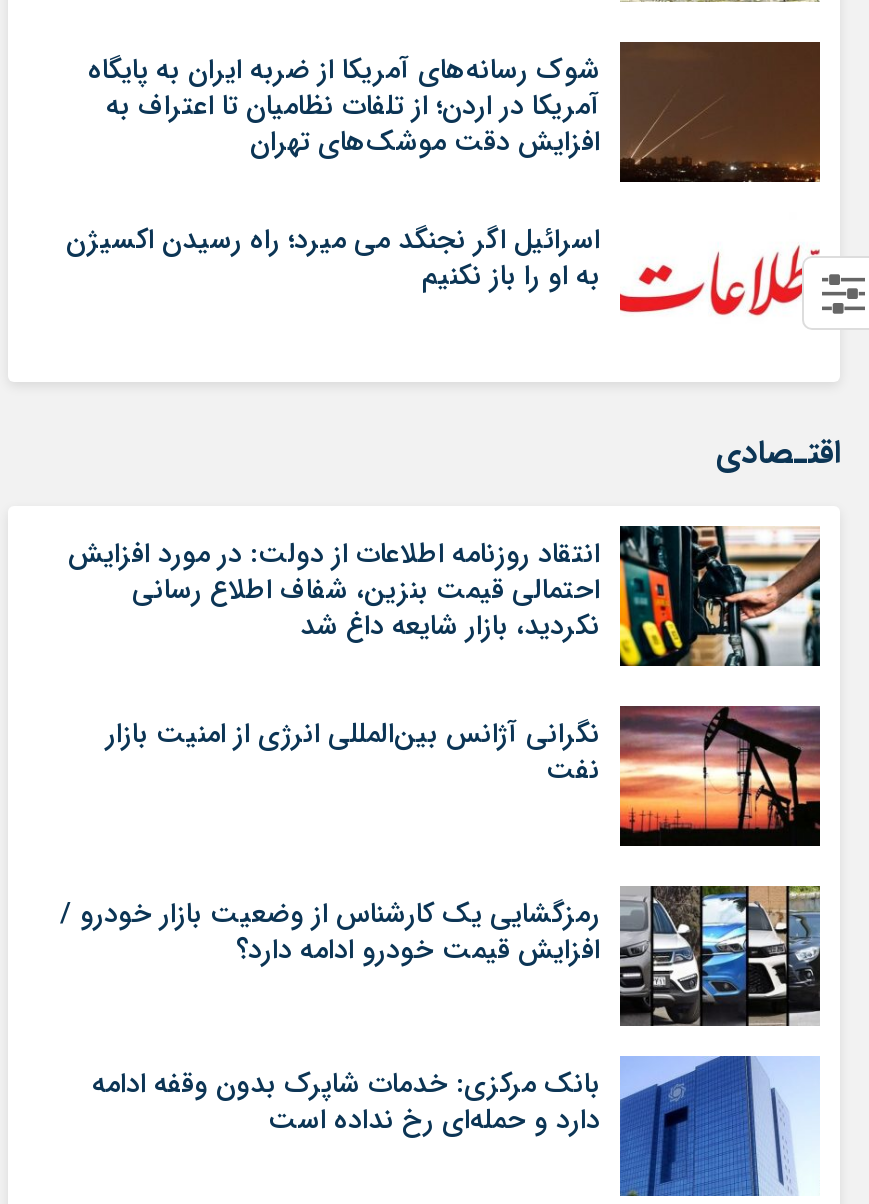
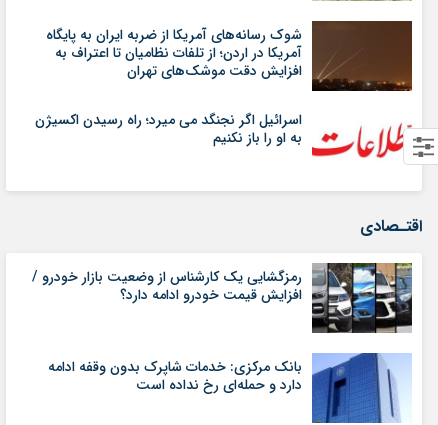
- [image]
- انتقاد روزنامه اطلاعات از دولت: در مورد افزایش
- احتمالی قیمت بنزین، شفاف اطلاع رسانی
- نکردید، بازار شایعه داغ شد
- نگرانی آژانس بین‌المللی انرژی از امنیت بازار
- نفت

- [image]
